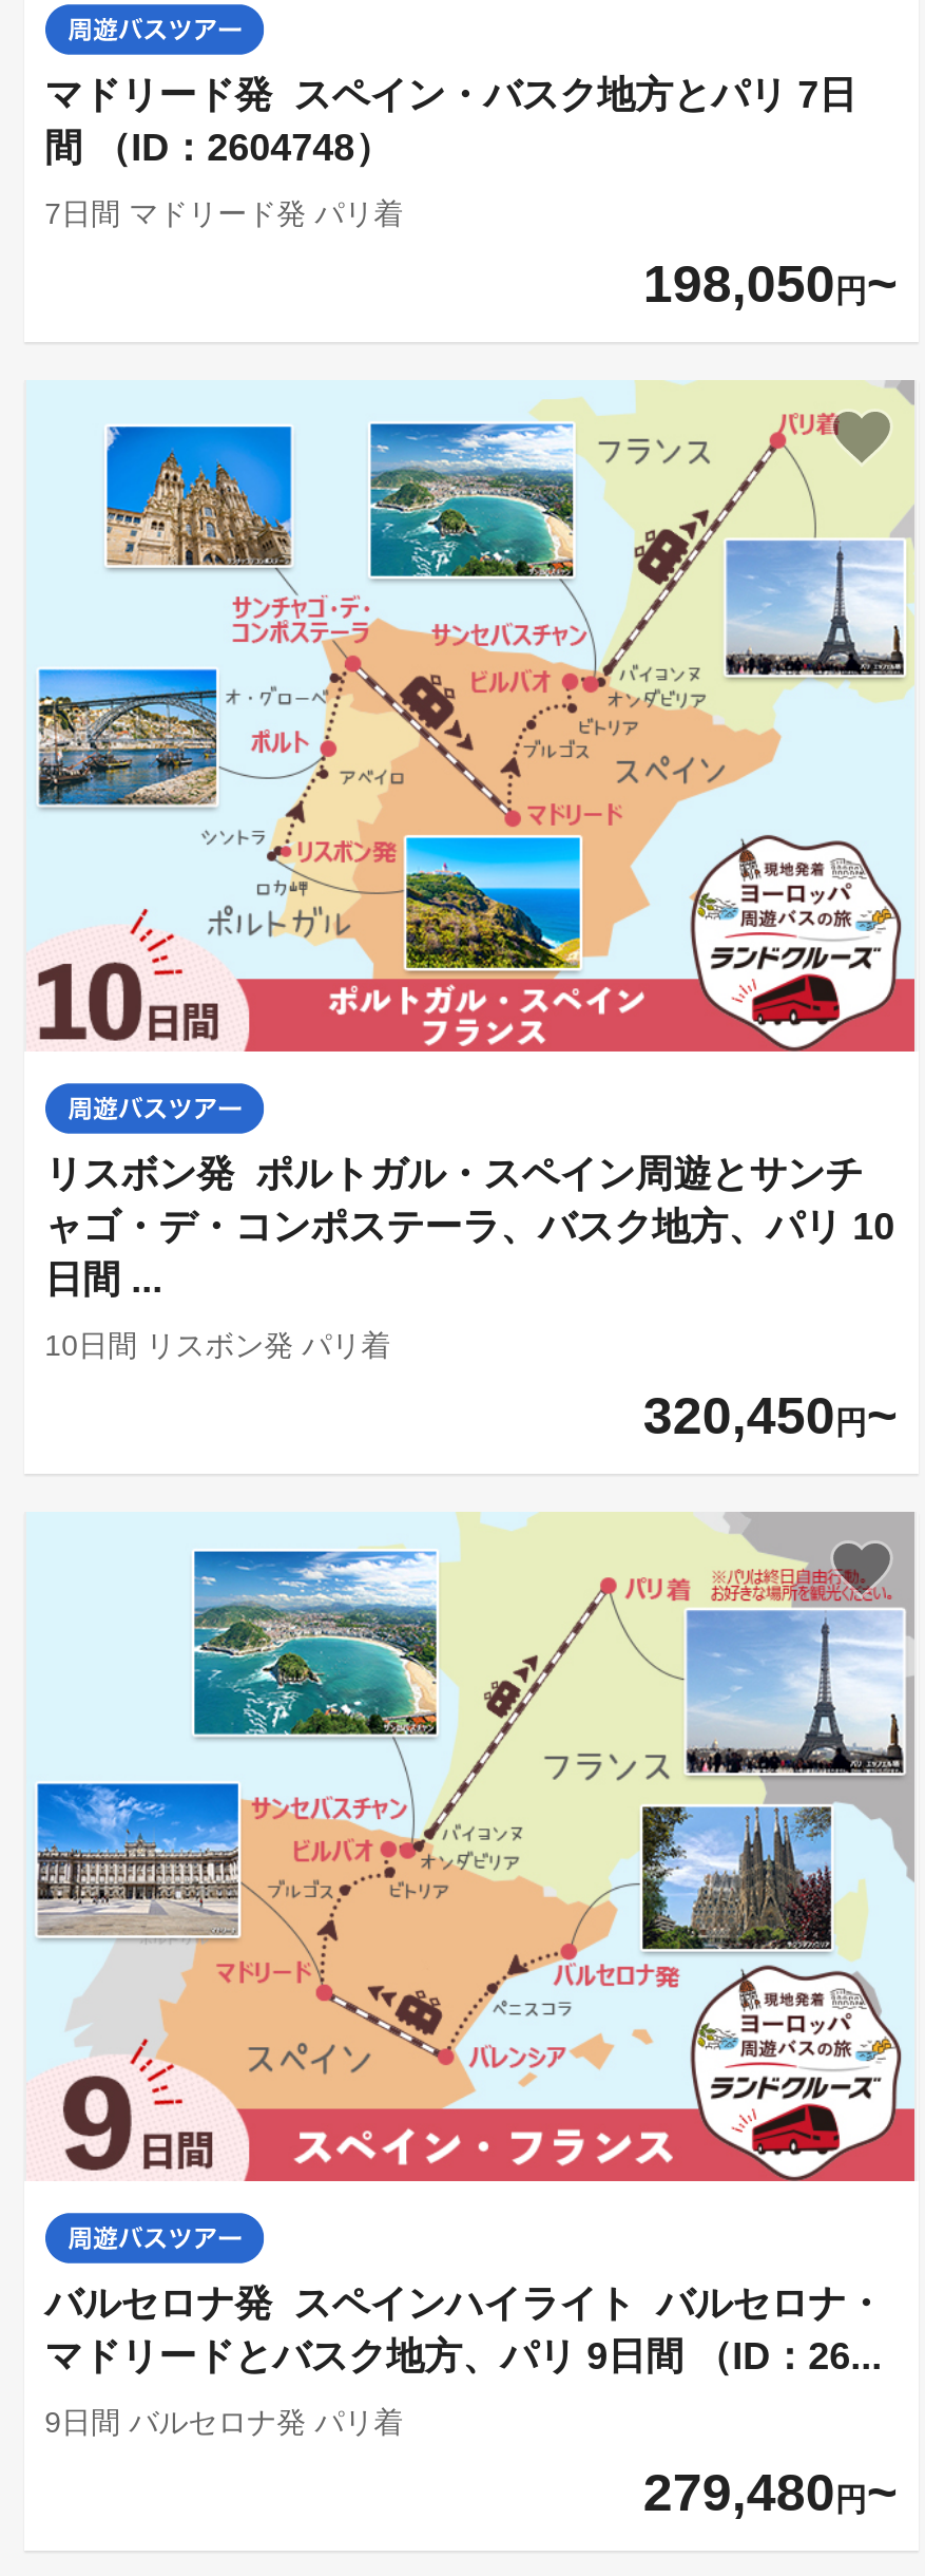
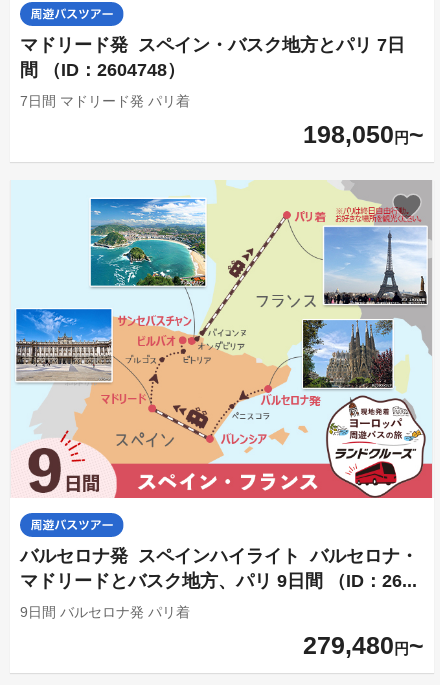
- [image]

- リスボン発 ポルトガル・スペイン周遊とサンチ
- ャゴ・デ・コンポステーラ、バスク地方、パリ 10
- 日間 ...
- 10日間 リスボン発 パリ着
- 320,450円
